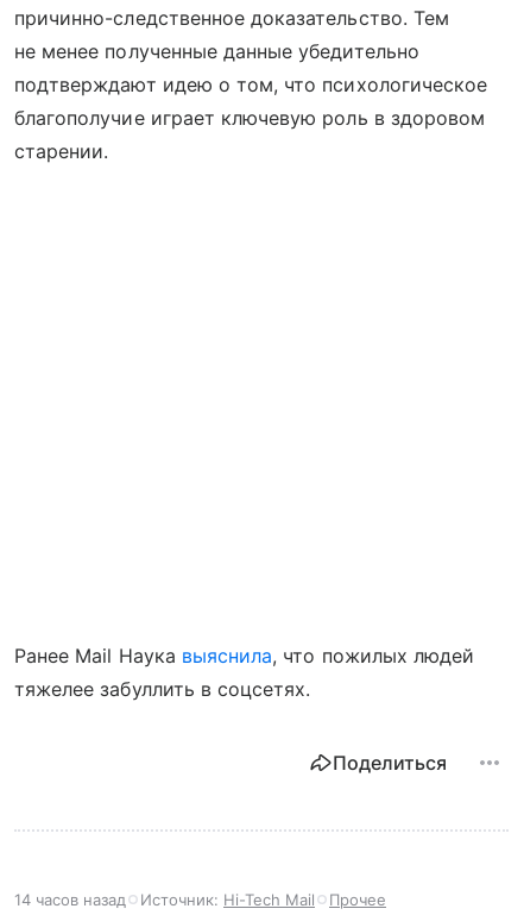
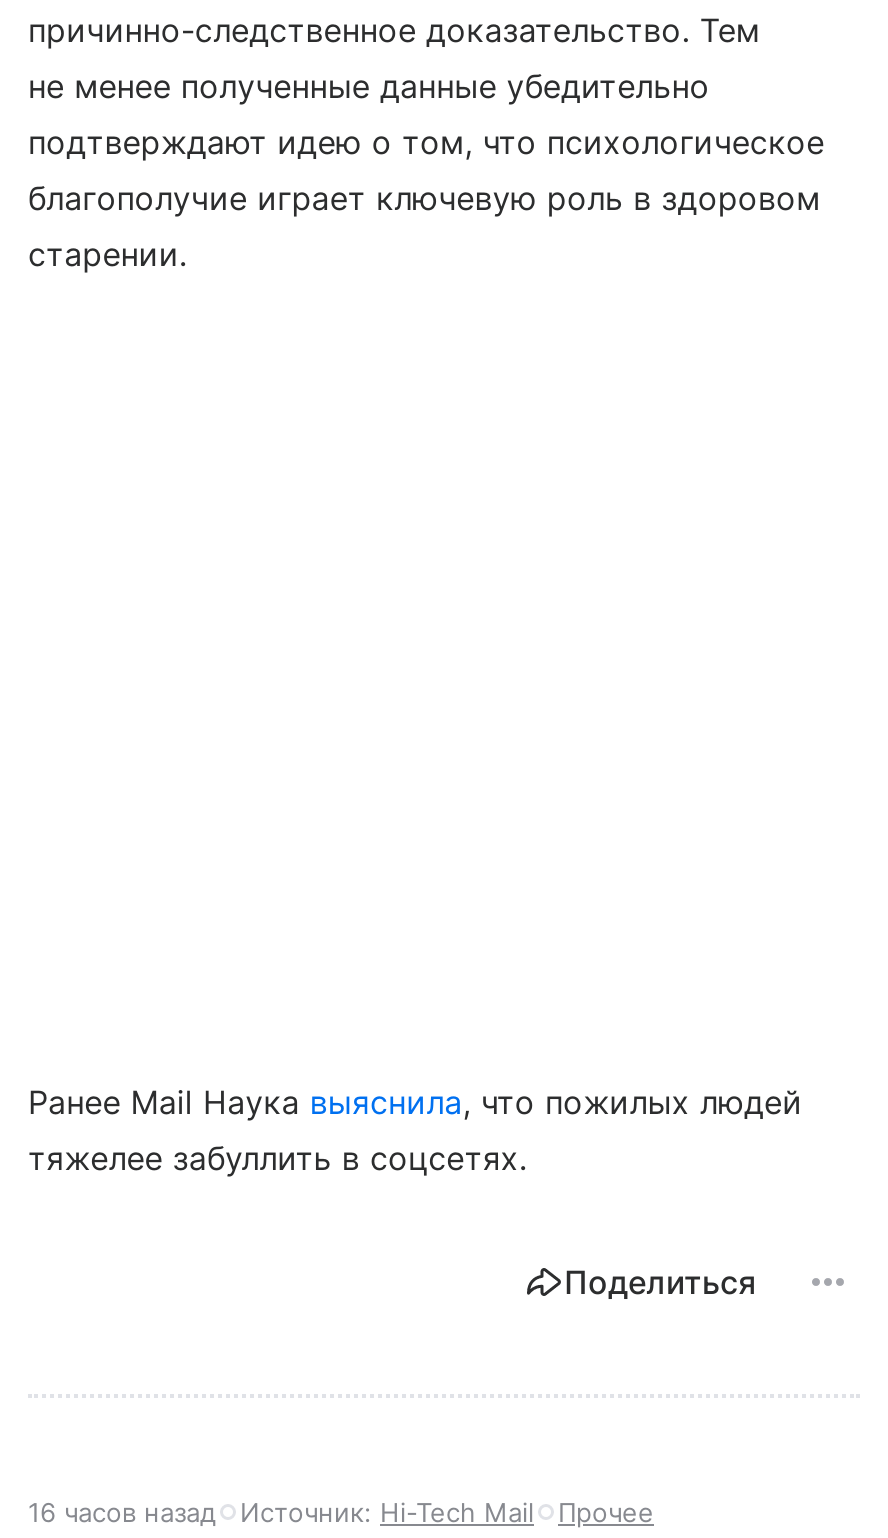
- 14 часов назад Источник: Hi-Tech Mail Прочее
+ 16 часов назад Источник: Hi-Tech Mail Прочее
